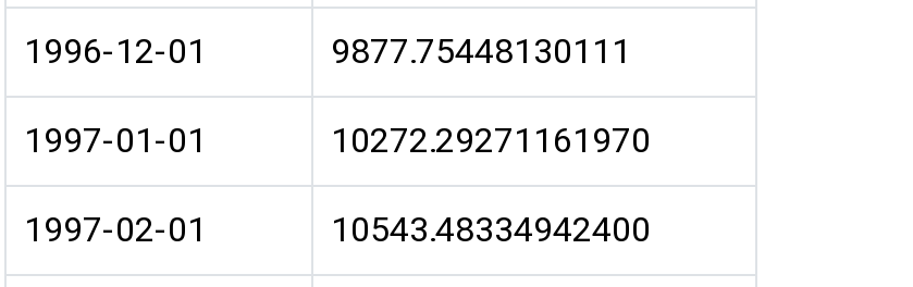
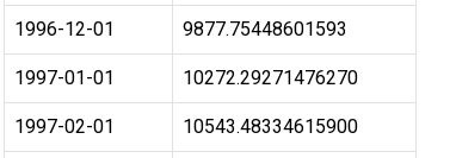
- 9877.75448130111
+ 9877.75448601593

- 10272.29271161970
+ 10272.29271476270

- 10543.48334942400
+ 10543.48334615900
